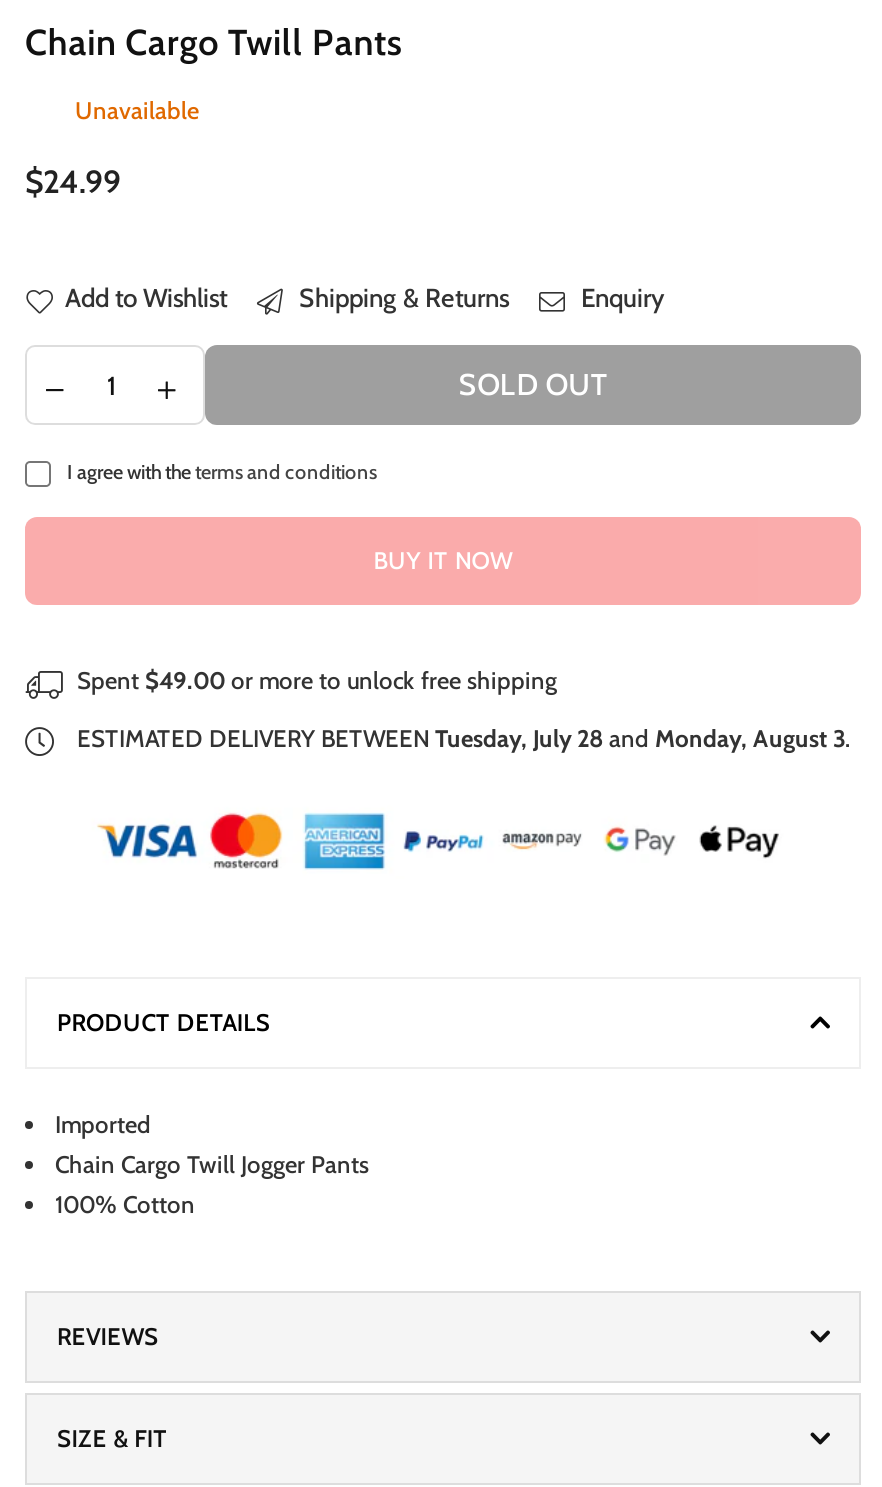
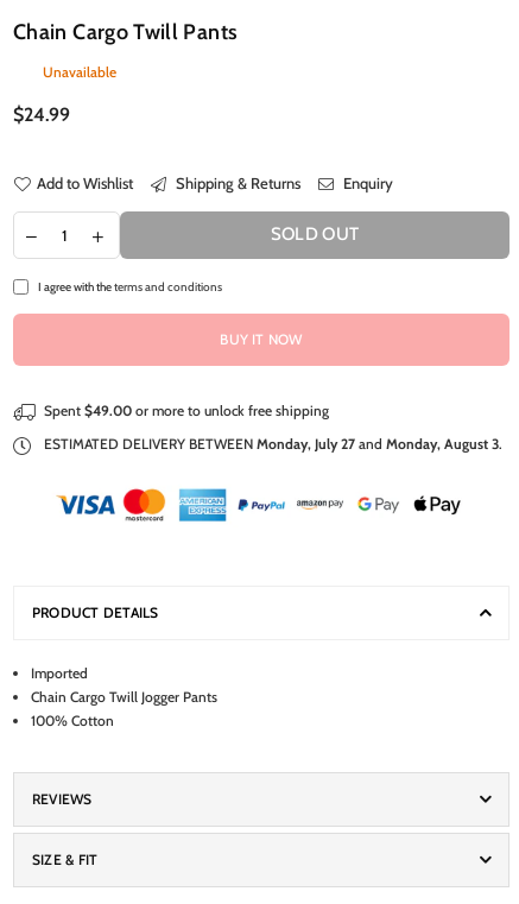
- ESTIMATED DELIVERY BETWEEN Tuesday, July 28 and Monday, August 3.
+ ESTIMATED DELIVERY BETWEEN Monday, July 27 and Monday, August 3.
